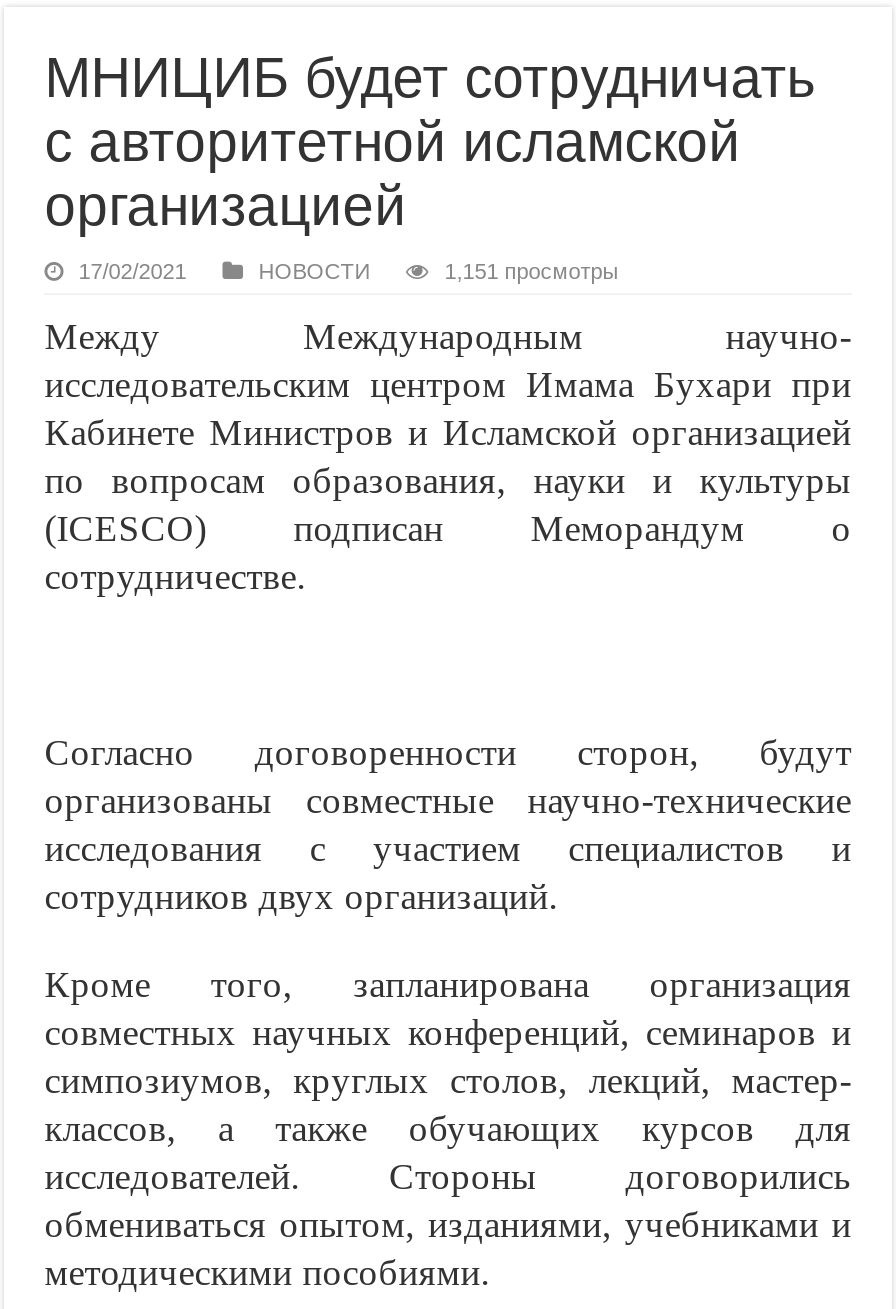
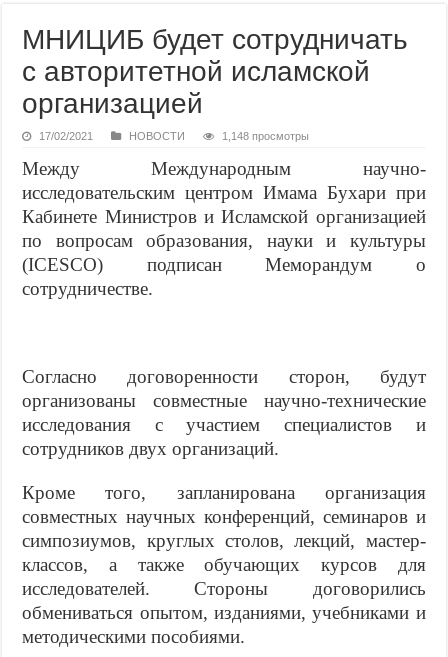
- 1,151 просмотры
+ 1,148 просмотры
